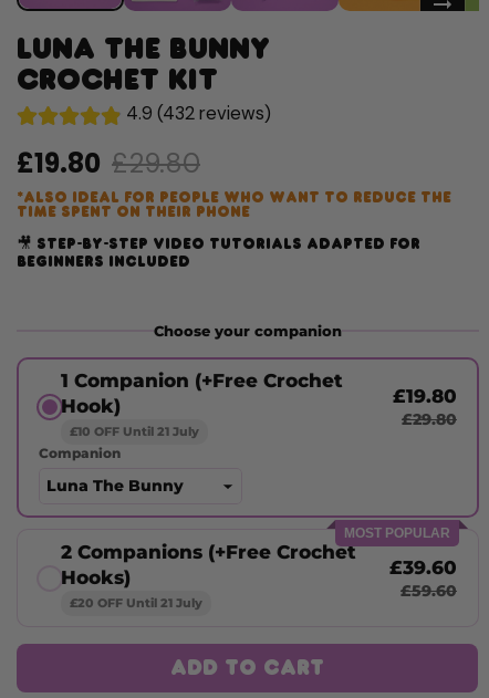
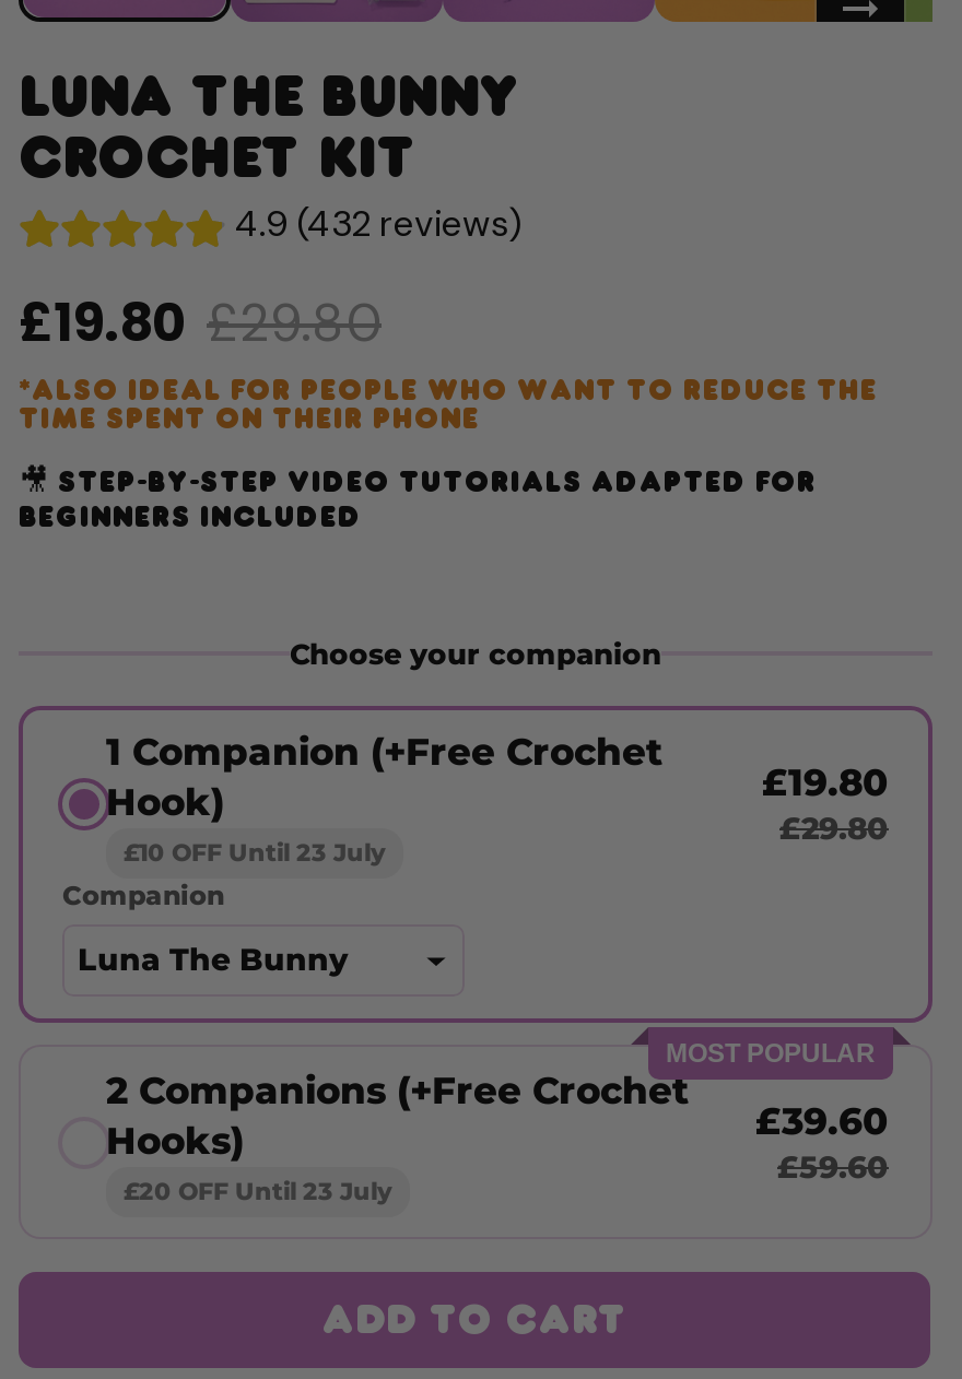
- £10 OFF Until 21 July
+ £10 OFF Until 23 July

- £20 OFF Until 21 July
+ £20 OFF Until 23 July
